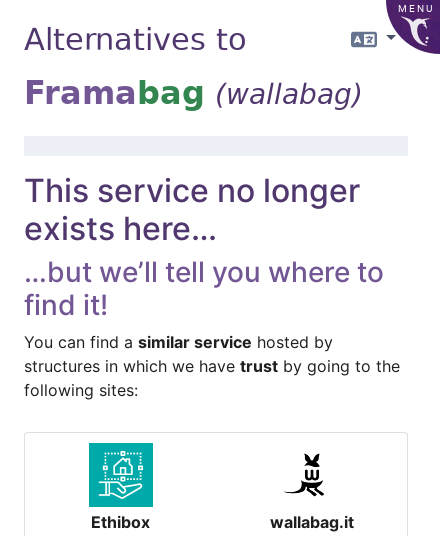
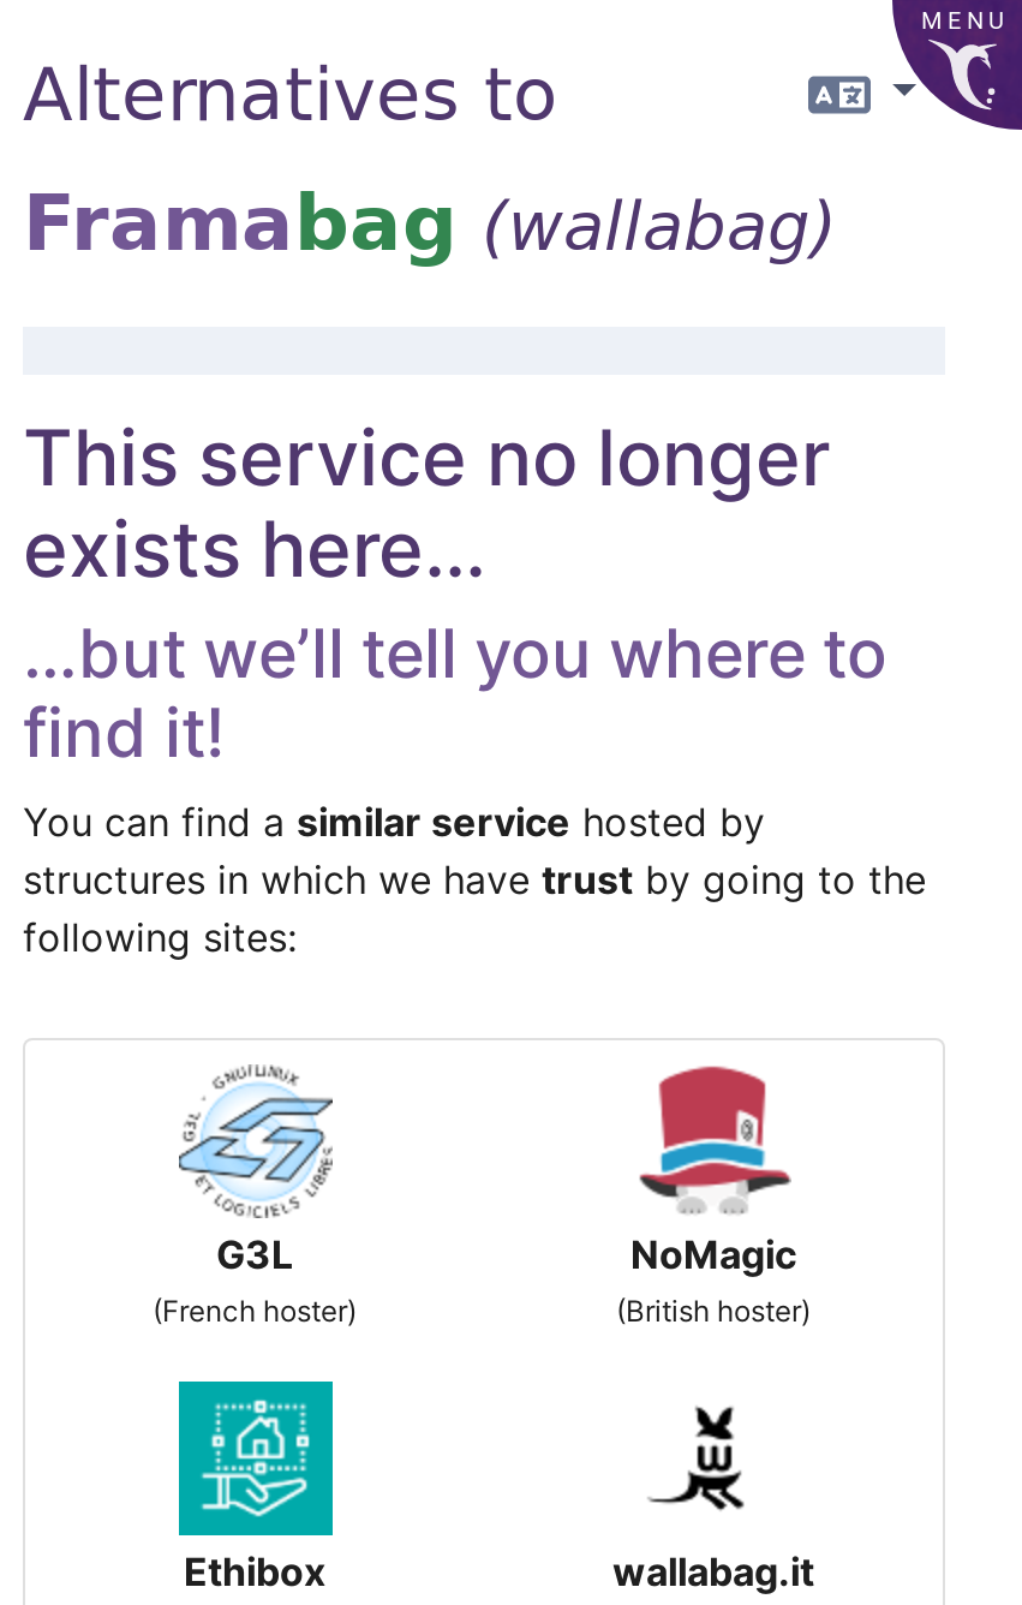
+ [image]
+ G3L
+ (French hoster)

+ [image]
+ NoMagic
+ (British hoster)
